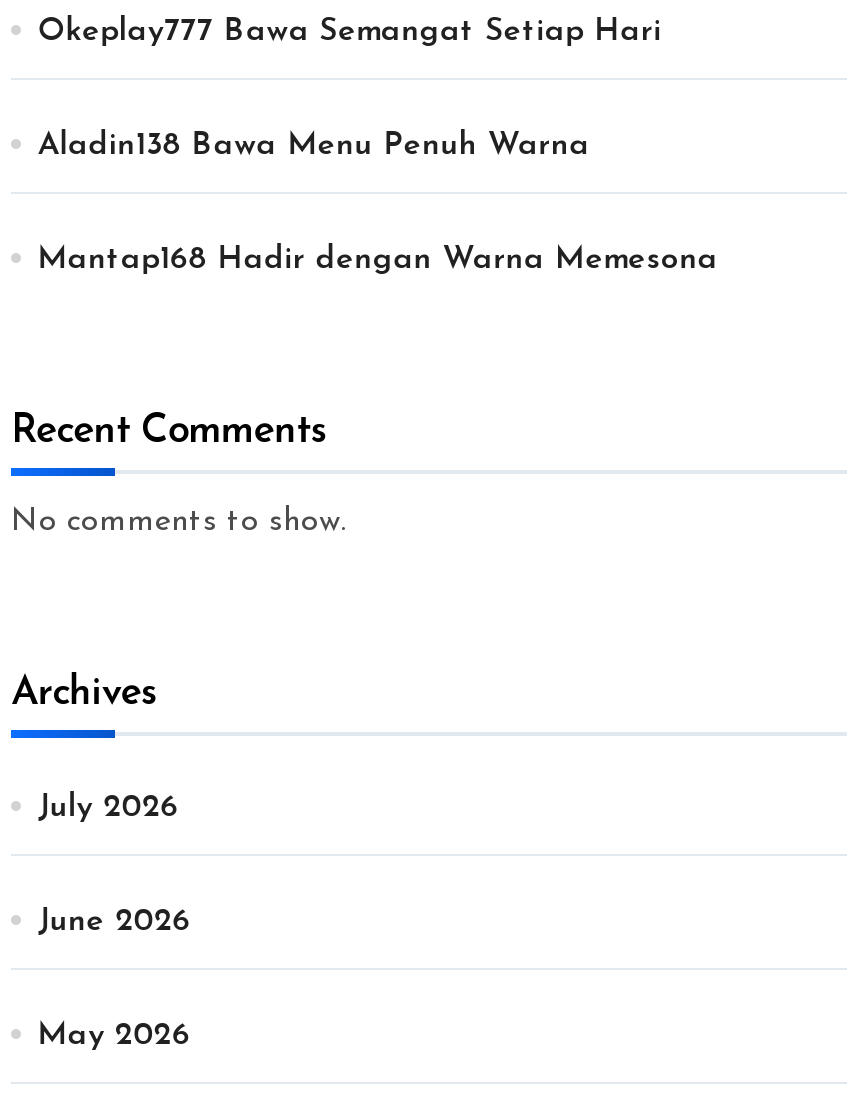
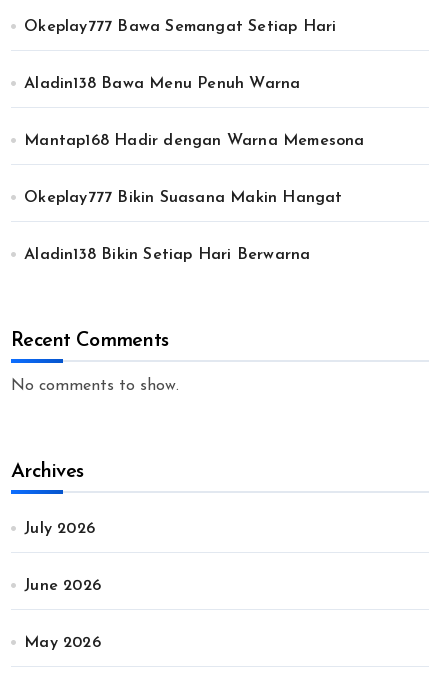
+ Okeplay777 Bikin Suasana Makin Hangat

+ Aladin138 Bikin Setiap Hari Berwarna
